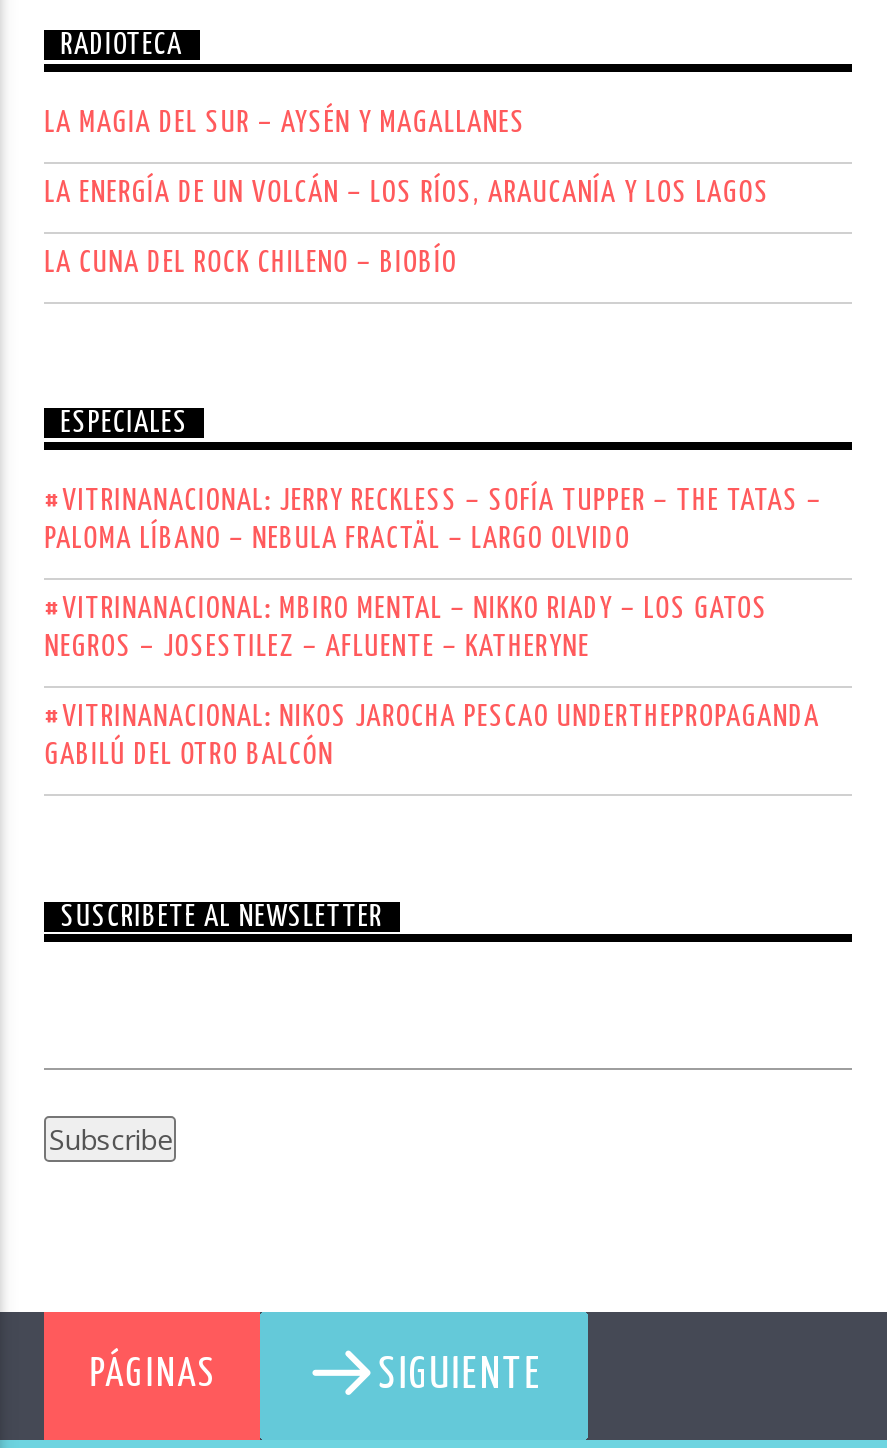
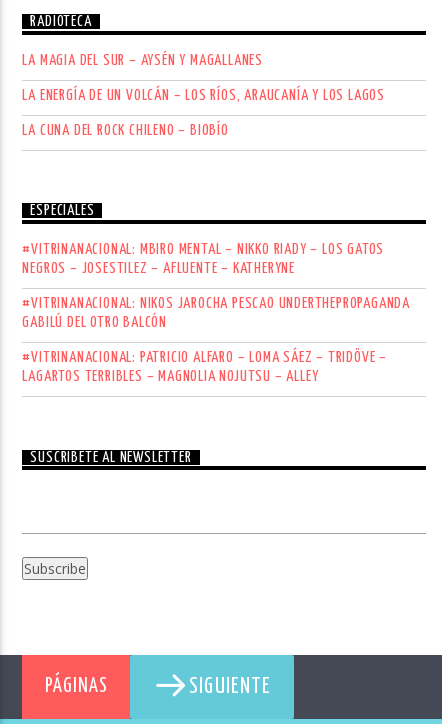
- #VITRINANACIONAL: JERRY RECKLESS – SOFÍA TUPPER – THE TATAS –
- PALOMA LÍBANO – NEBULA FRACTÄL – LARGO OLVIDO

moved up: #VITRINANACIONAL: MBIRO MENTAL – NIKKO RIADY – LOS GATOS | NEGROS – JOSESTILEZ – AFLUENTE – KATHERYNE | #VITRINANACIONAL: NIKOS JAROCHA PESCAO UNDERTHEPROPAGANDA | GABILÚ DEL OTRO BALCÓN

+ #VITRINANACIONAL: PATRICIO ALFARO – LOMA SÁEZ – TRIDÖVE –
+ LAGARTOS TERRIBLES – MAGNOLIA NOJUTSU – ALLEY
